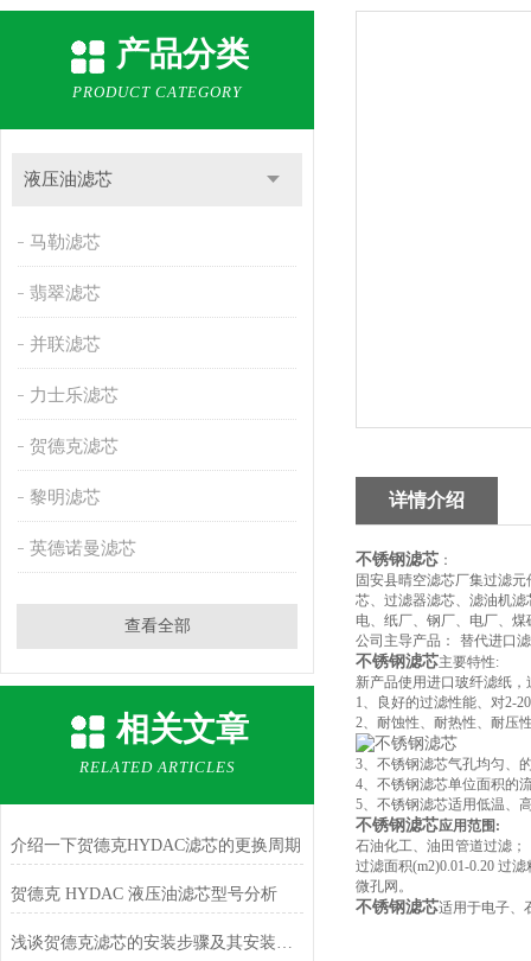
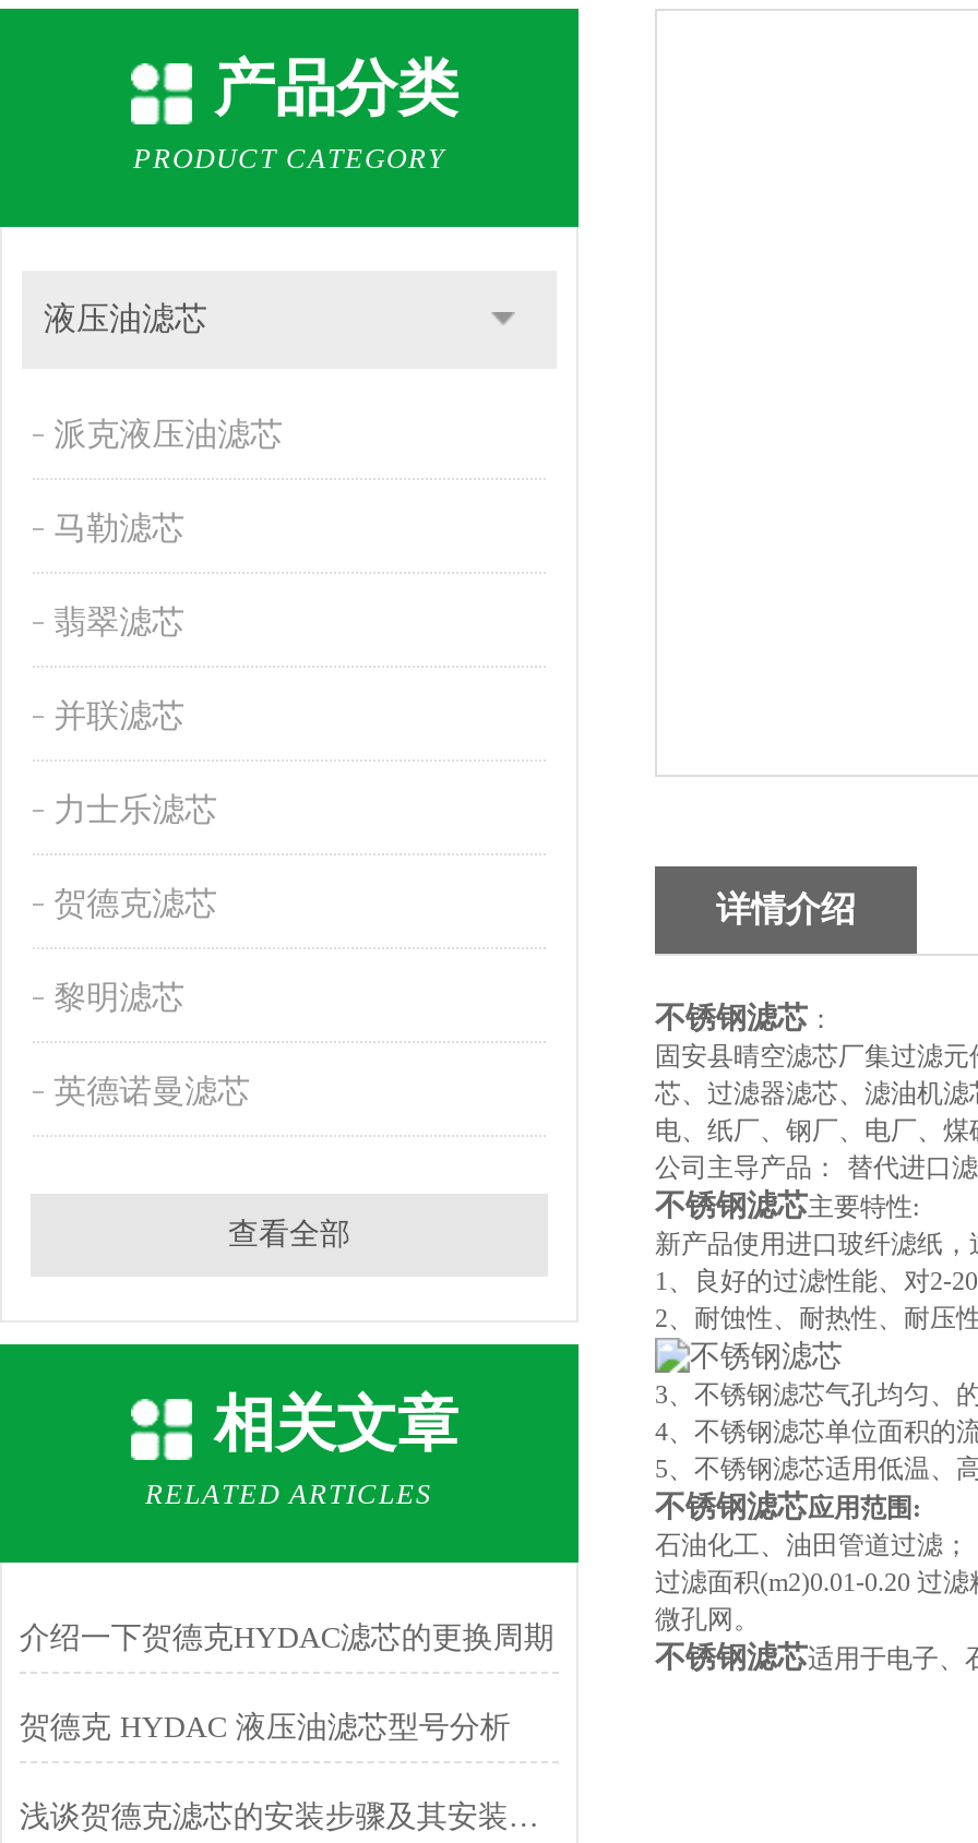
+ 派克液压油滤芯
